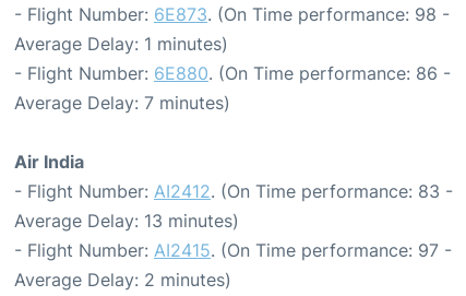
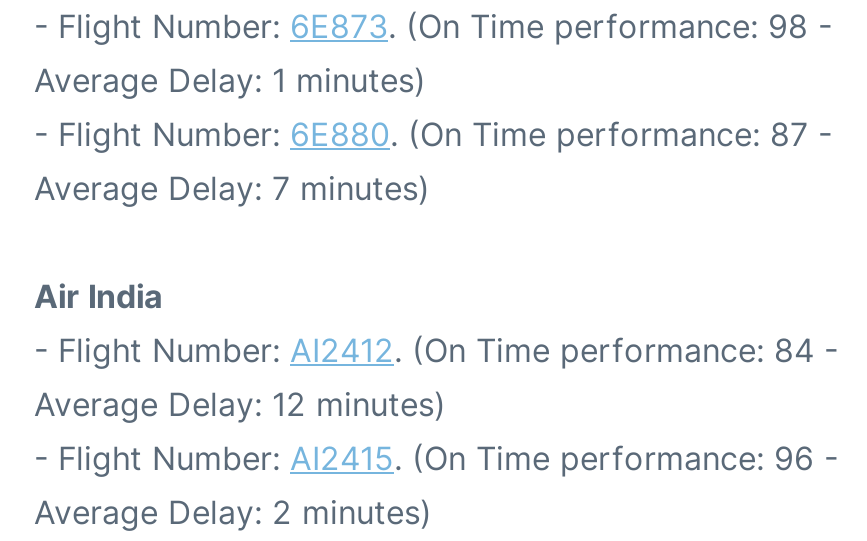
- - Flight Number: 6E880. (On Time performance: 86 -
+ - Flight Number: 6E880. (On Time performance: 87 -

- - Flight Number: AI2412. (On Time performance: 83 -
+ - Flight Number: AI2412. (On Time performance: 84 -

- Average Delay: 13 minutes)
+ Average Delay: 12 minutes)

- - Flight Number: AI2415. (On Time performance: 97 -
+ - Flight Number: AI2415. (On Time performance: 96 -
